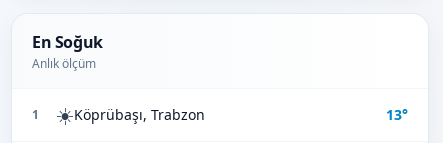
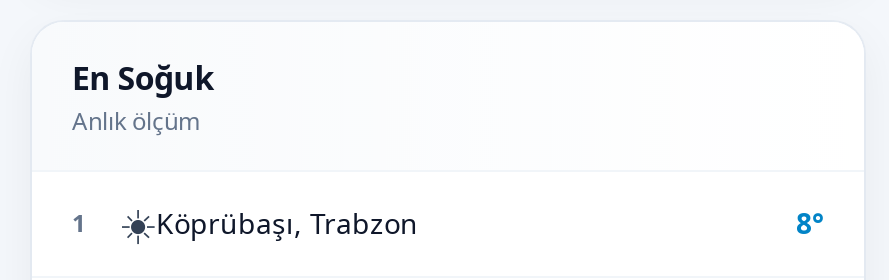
- 13°
+ 8°
